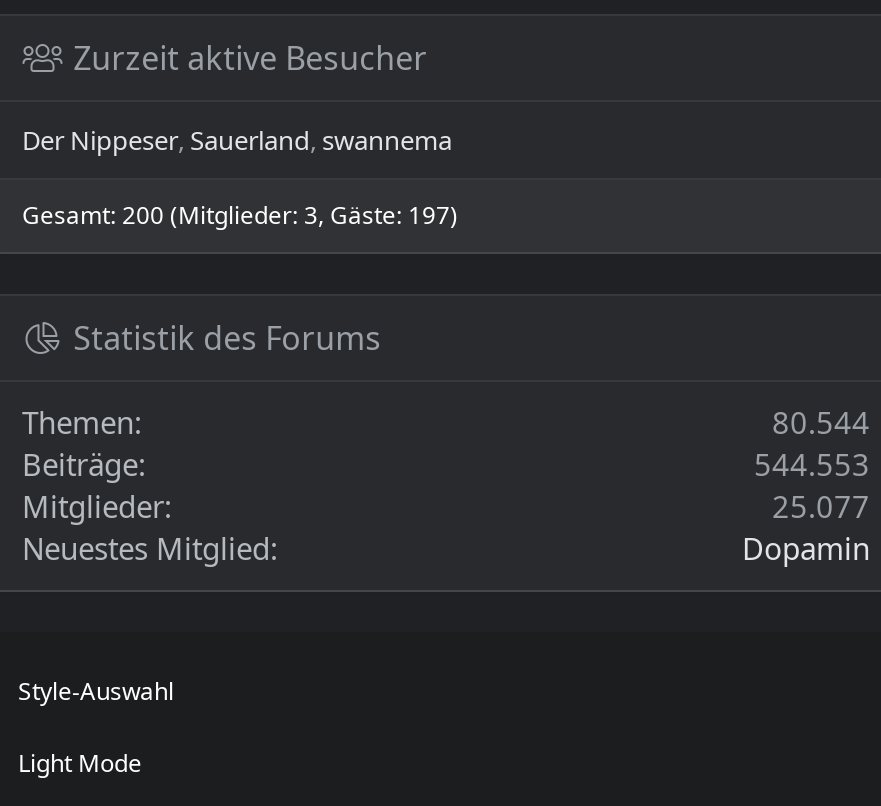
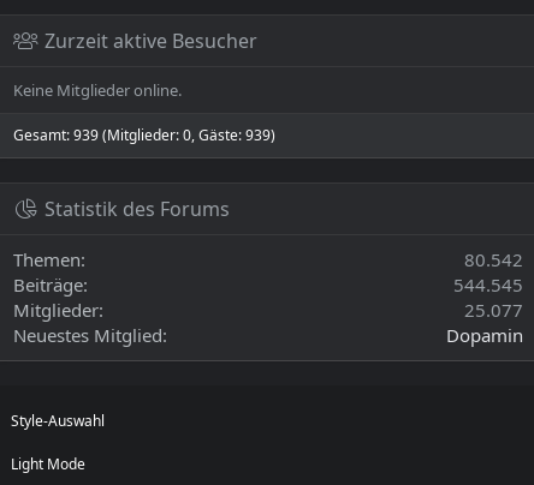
- Der Nippeser Sauerland swannema
+ Keine Mitglieder online.

- Gesamt: 200 (Mitglieder: 3, Gäste: 197)
+ Gesamt: 939 (Mitglieder: 0, Gäste: 939)

- 80.544
+ 80.542

- 544.553
+ 544.545
